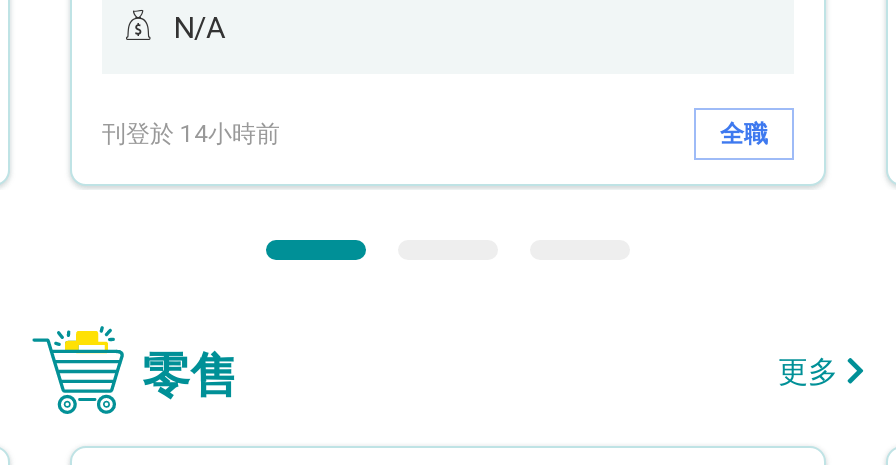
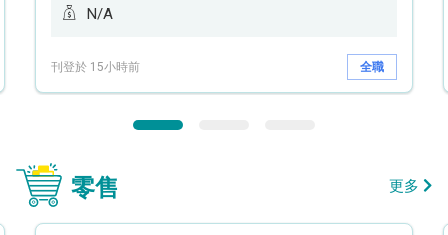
- 刊登於 14小時前
+ 刊登於 15小時前
